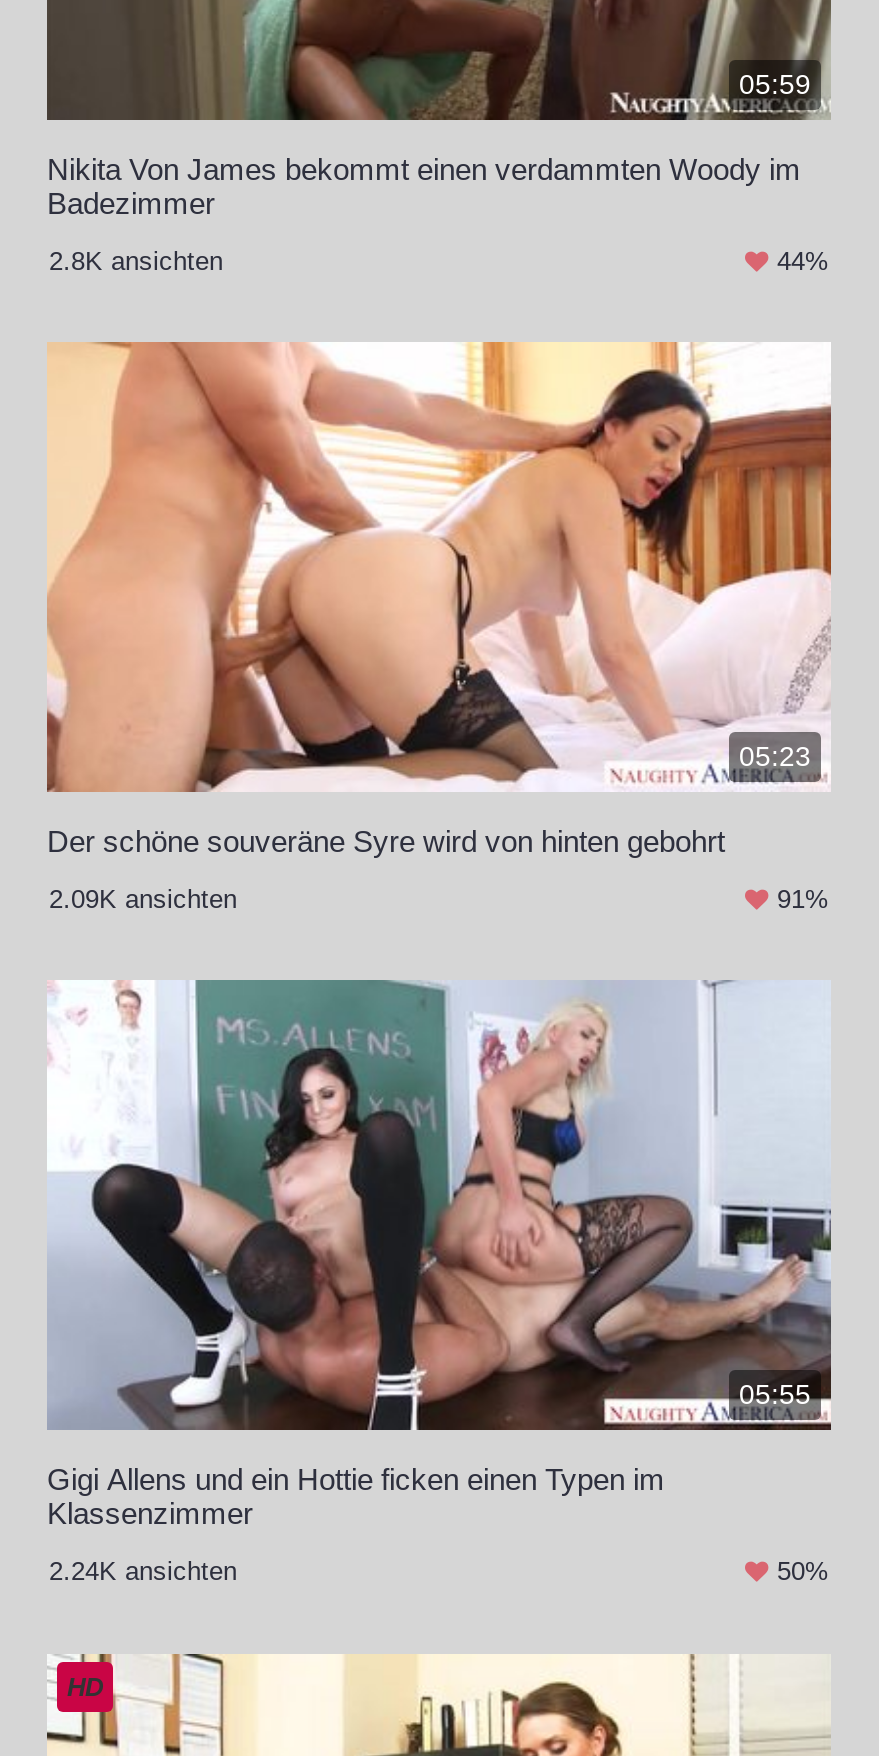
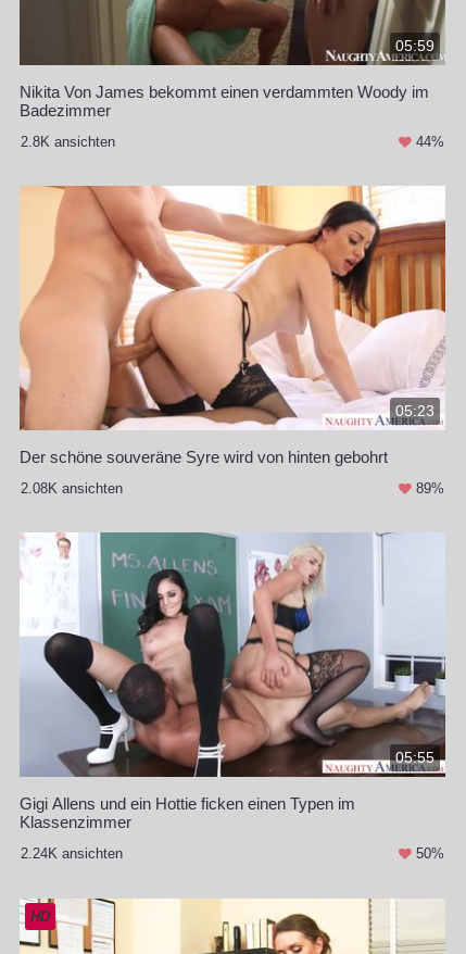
- 2.09K ansichten
+ 2.08K ansichten

- 91%
+ 89%
